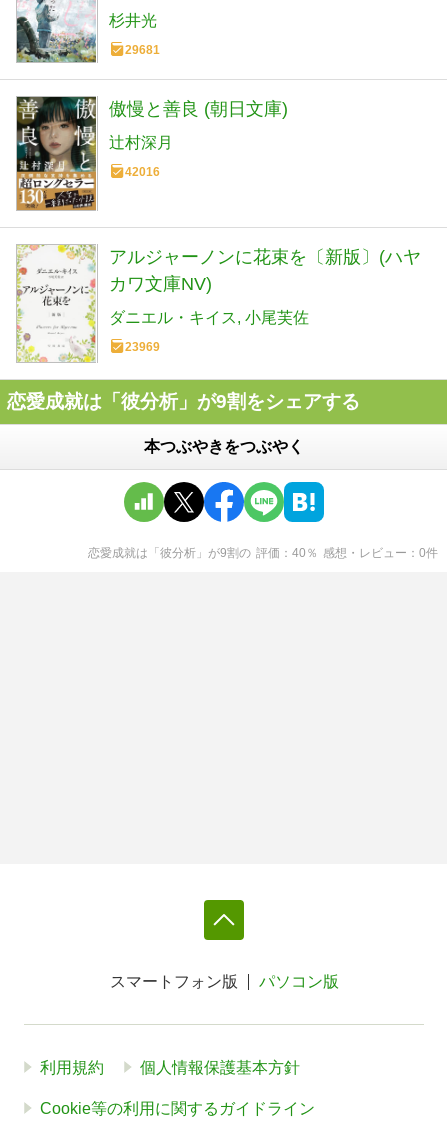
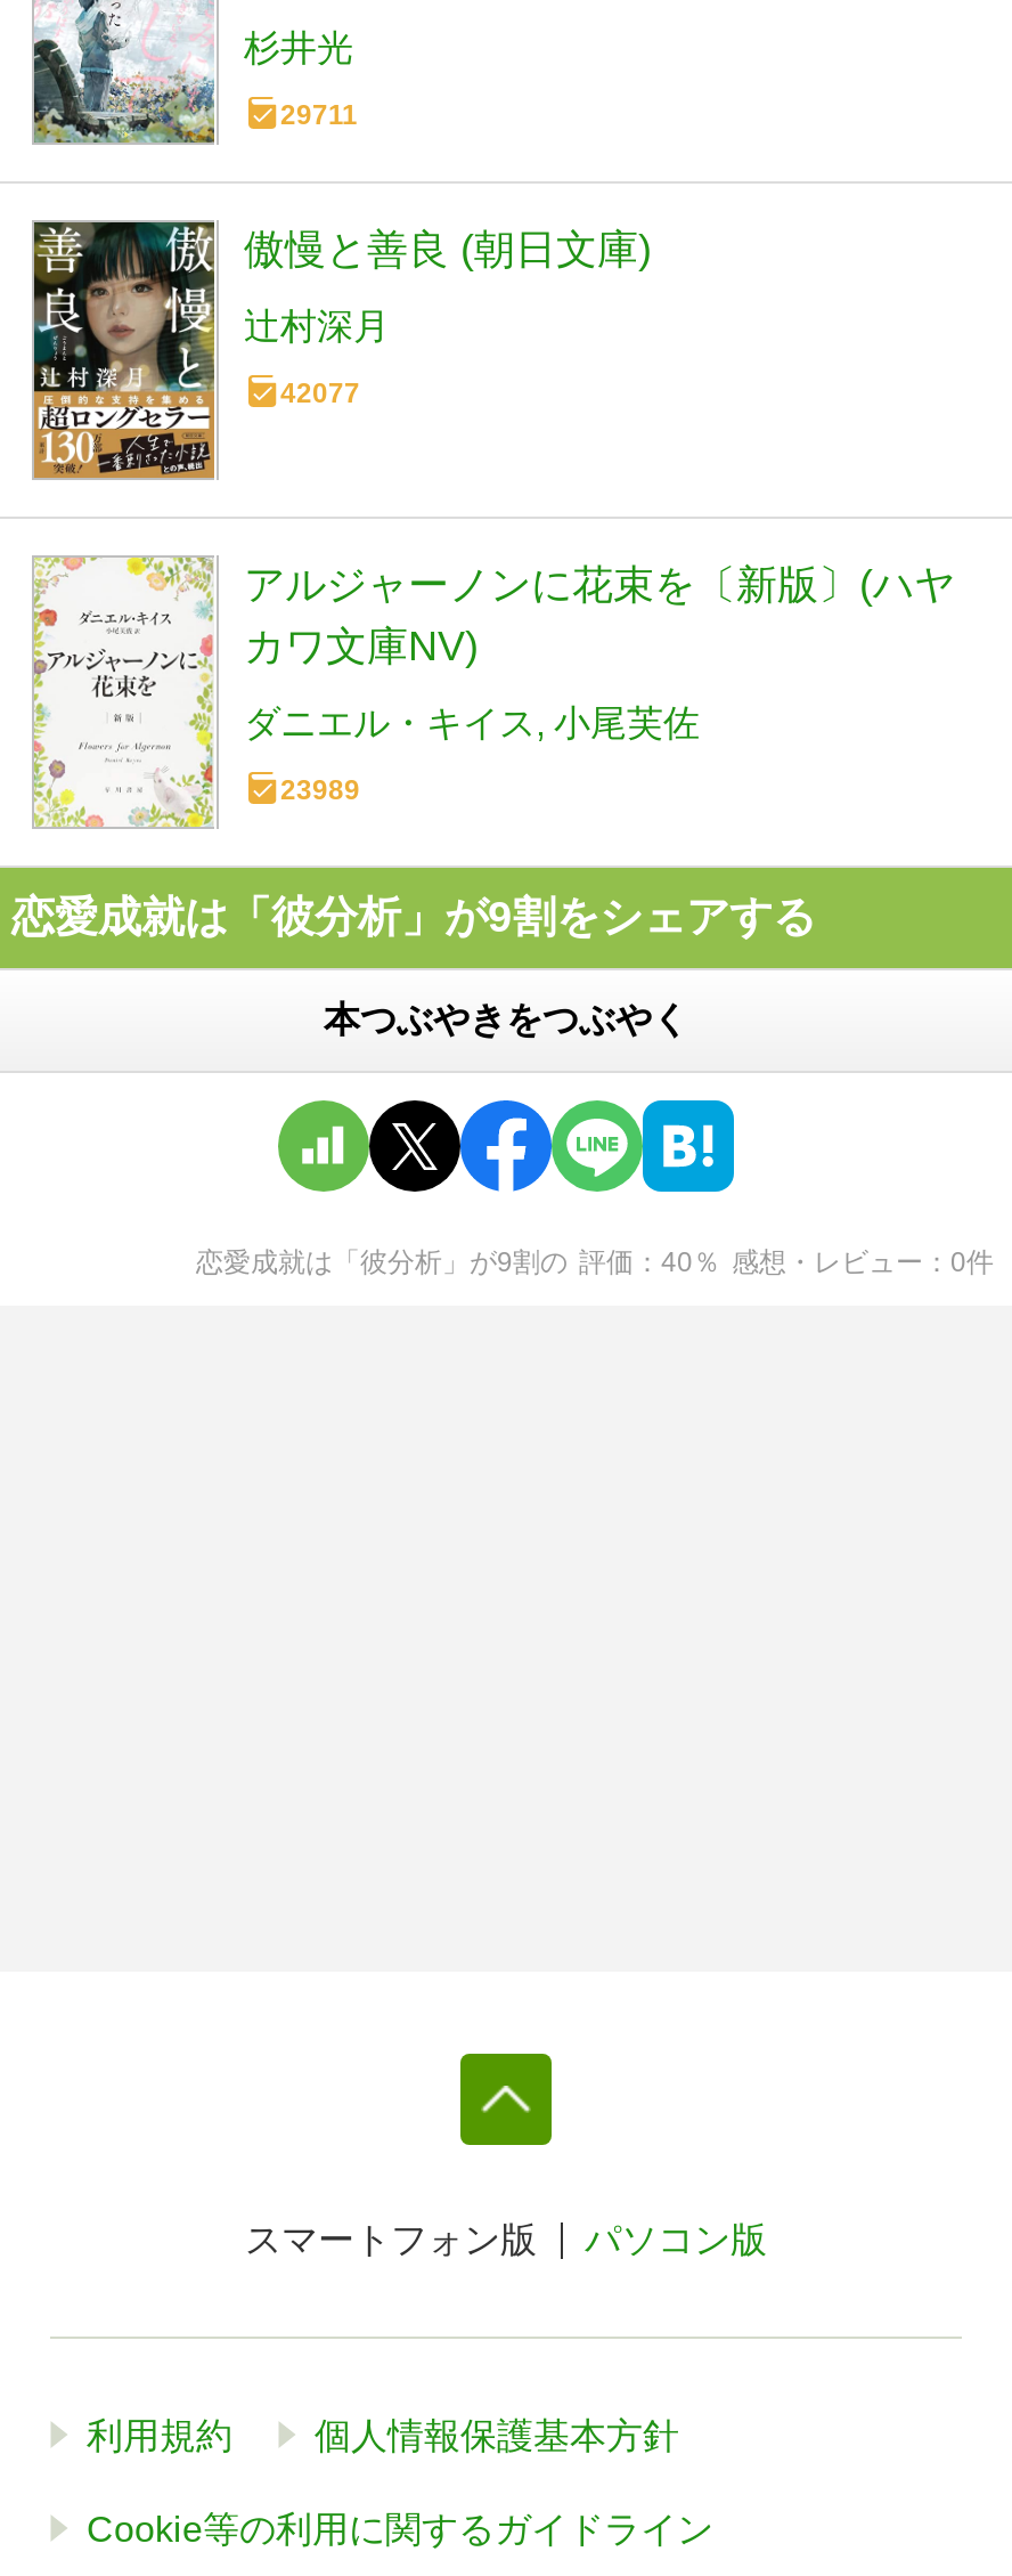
- 29681
+ 29711

- 42016
+ 42077

- 23969
+ 23989
